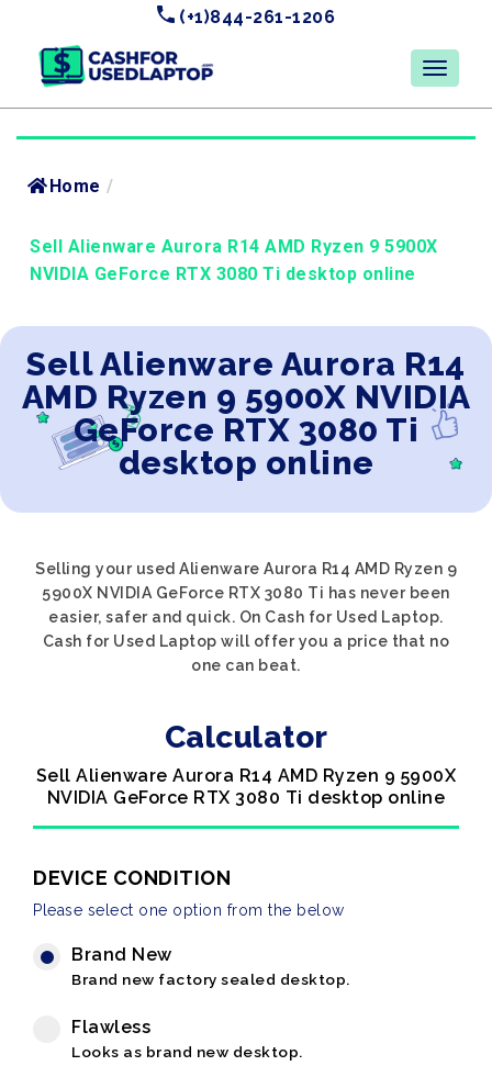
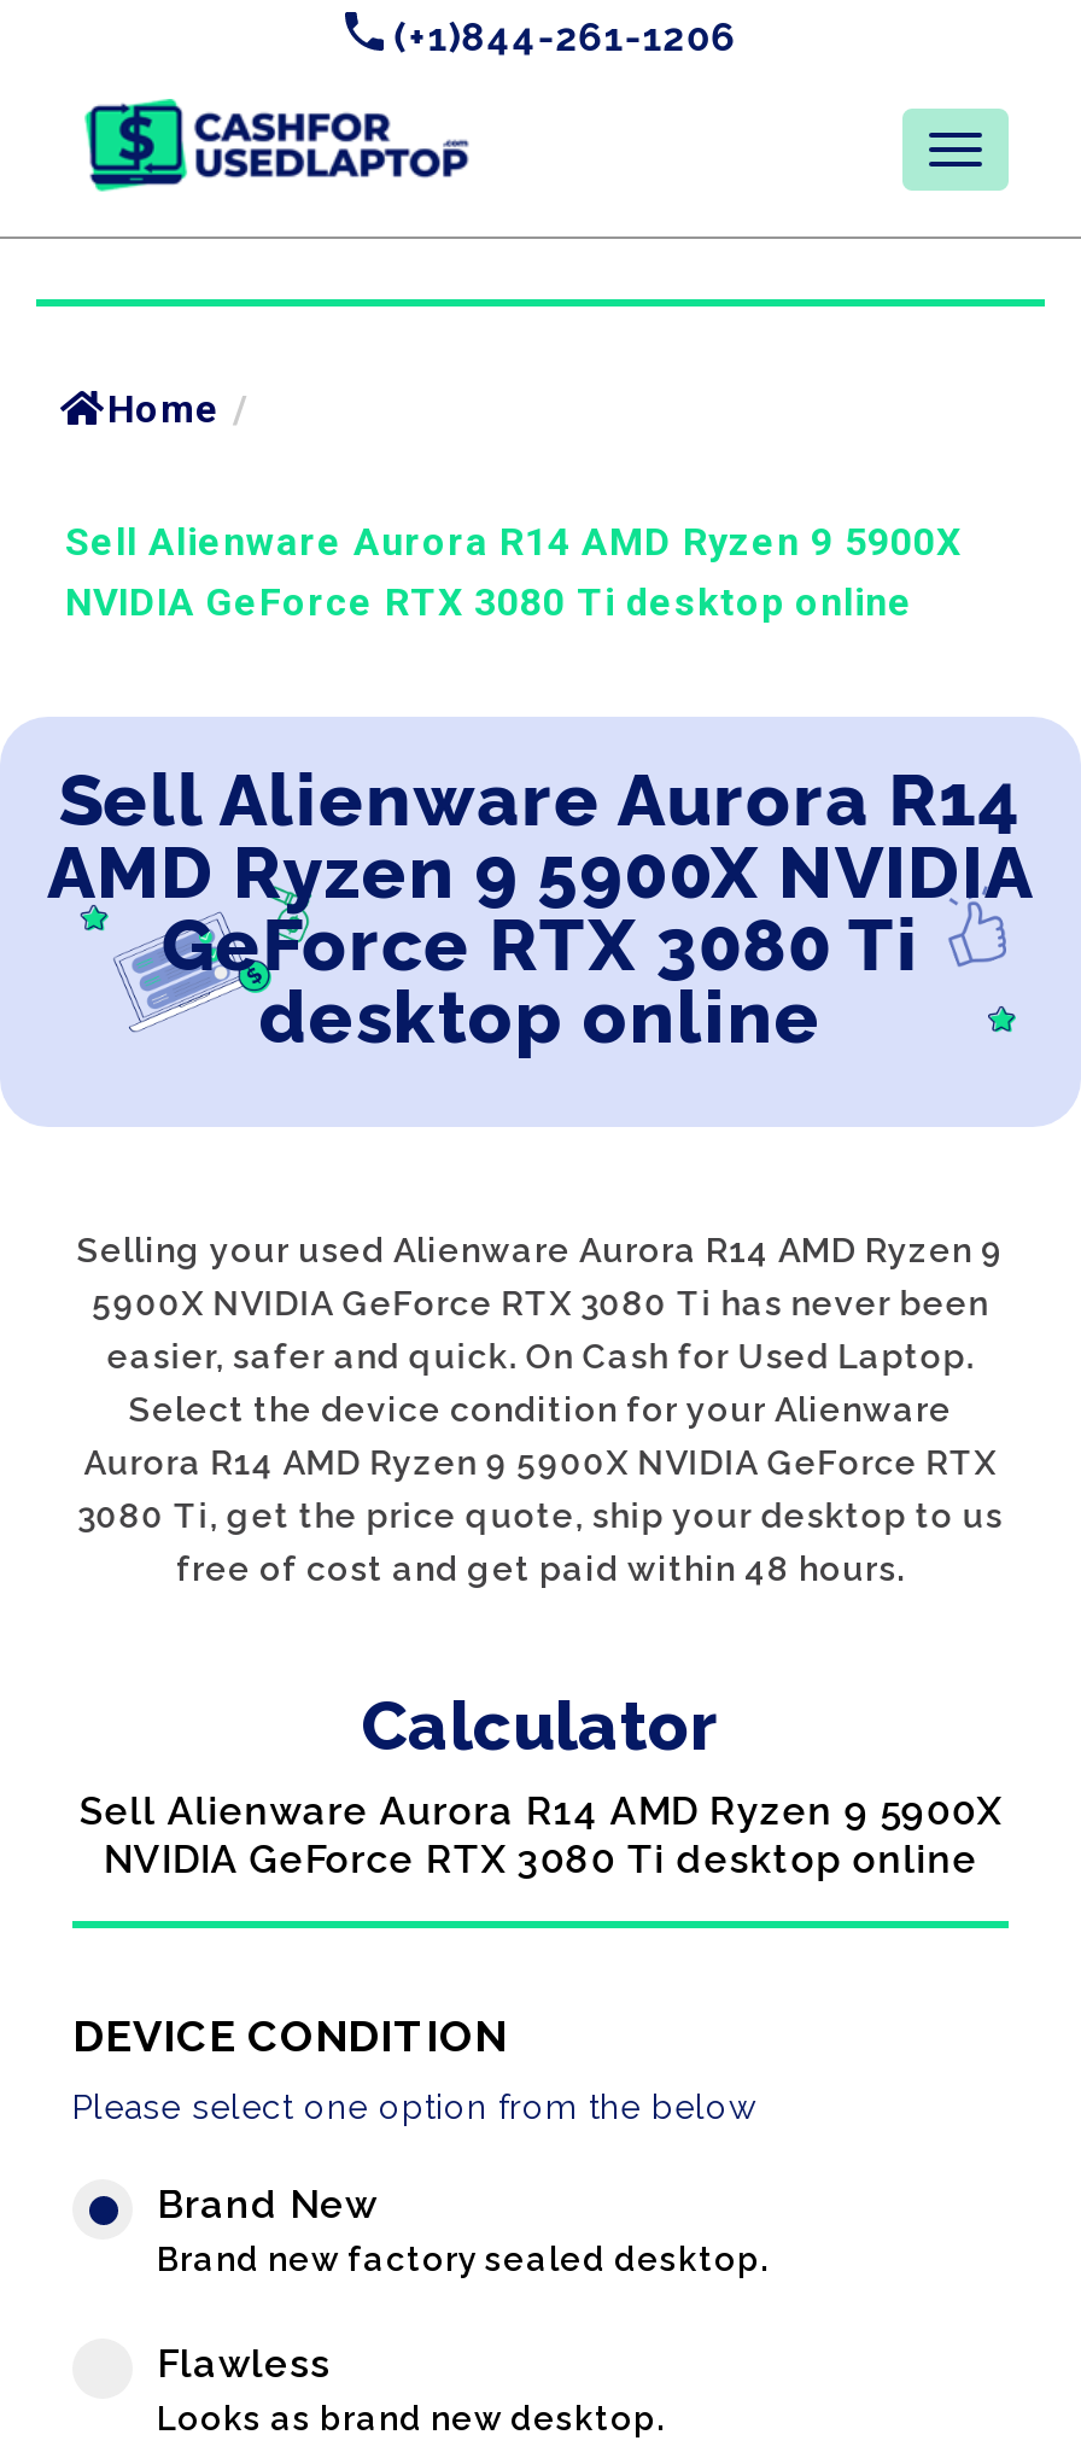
- Cash for Used Laptop will offer you a price that no
- one can beat.
+ Select the device condition for your Alienware
+ Aurora R14 AMD Ryzen 9 5900X NVIDIA GeForce RTX
+ 3080 Ti, get the price quote, ship your desktop to us
+ free of cost and get paid within 48 hours.
